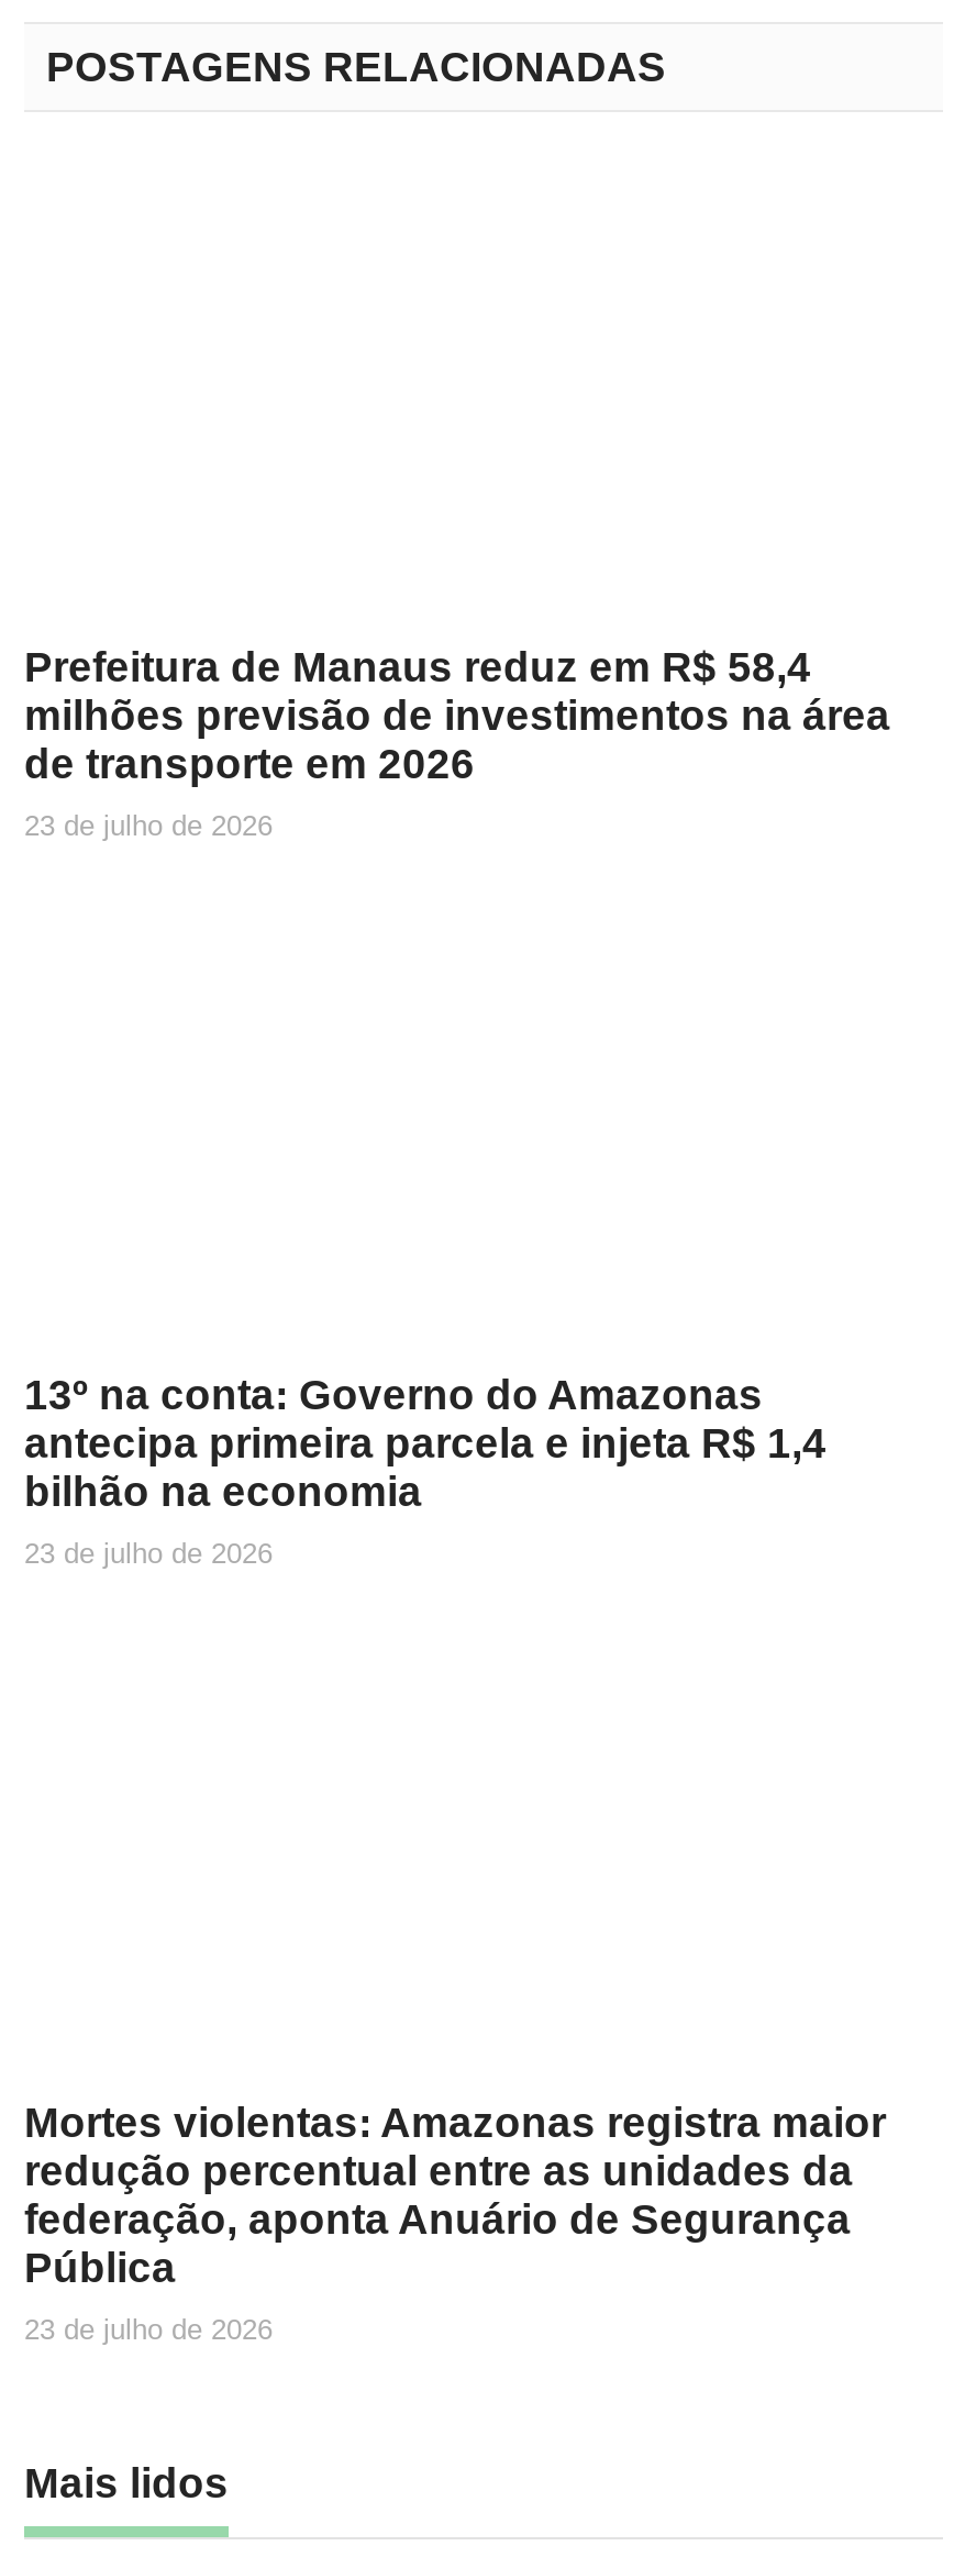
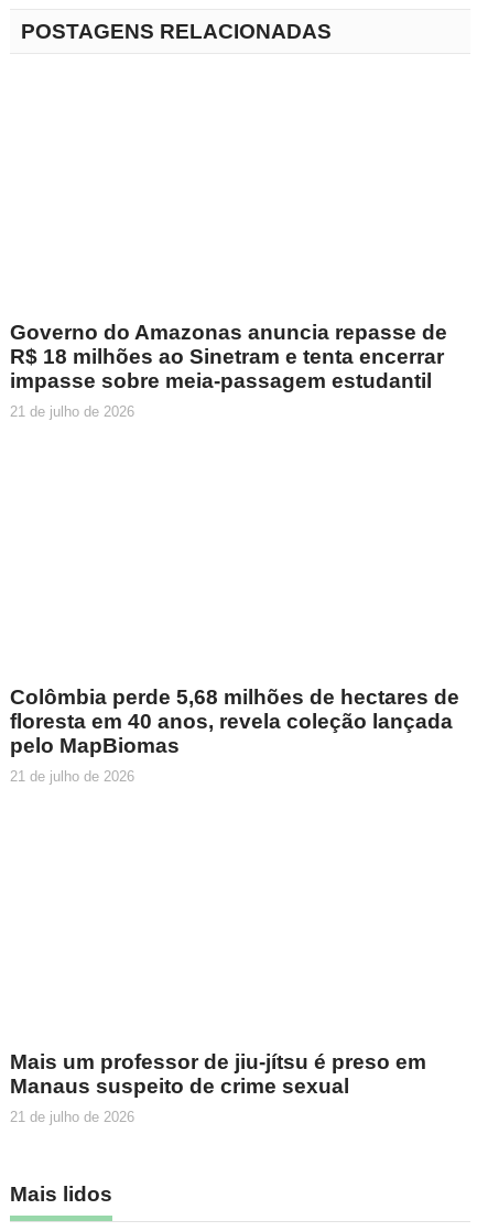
- Prefeitura de Manaus reduz em R$ 58,4
- milhões previsão de investimentos na área
- de transporte em 2026
+ Governo do Amazonas anuncia repasse de
+ R$ 18 milhões ao Sinetram e tenta encerrar
+ impasse sobre meia-passagem estudantil

- 23 de julho de 2026
+ 21 de julho de 2026

- 13º na conta: Governo do Amazonas
- antecipa primeira parcela e injeta R$ 1,4
- bilhão na economia
+ Colômbia perde 5,68 milhões de hectares de
+ floresta em 40 anos, revela coleção lançada
+ pelo MapBiomas

- 23 de julho de 2026
+ 21 de julho de 2026

- Mortes violentas: Amazonas registra maior
- redução percentual entre as unidades da
- federação, aponta Anuário de Segurança
- Pública
+ Mais um professor de jiu-jítsu é preso em
+ Manaus suspeito de crime sexual

- 23 de julho de 2026
+ 21 de julho de 2026
